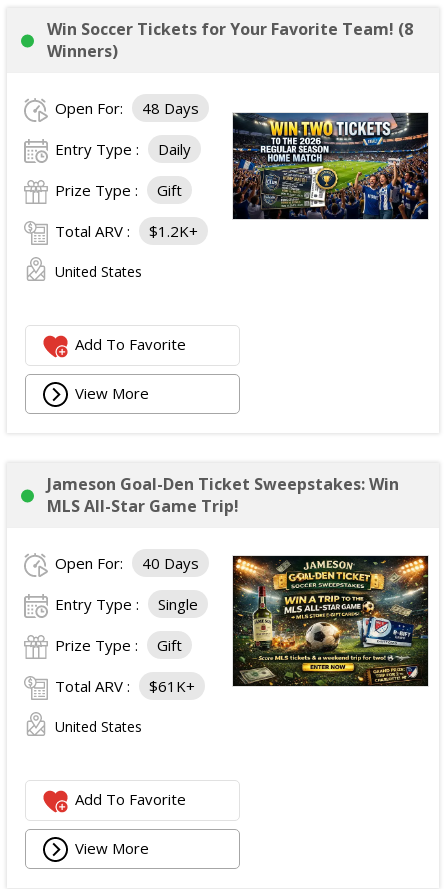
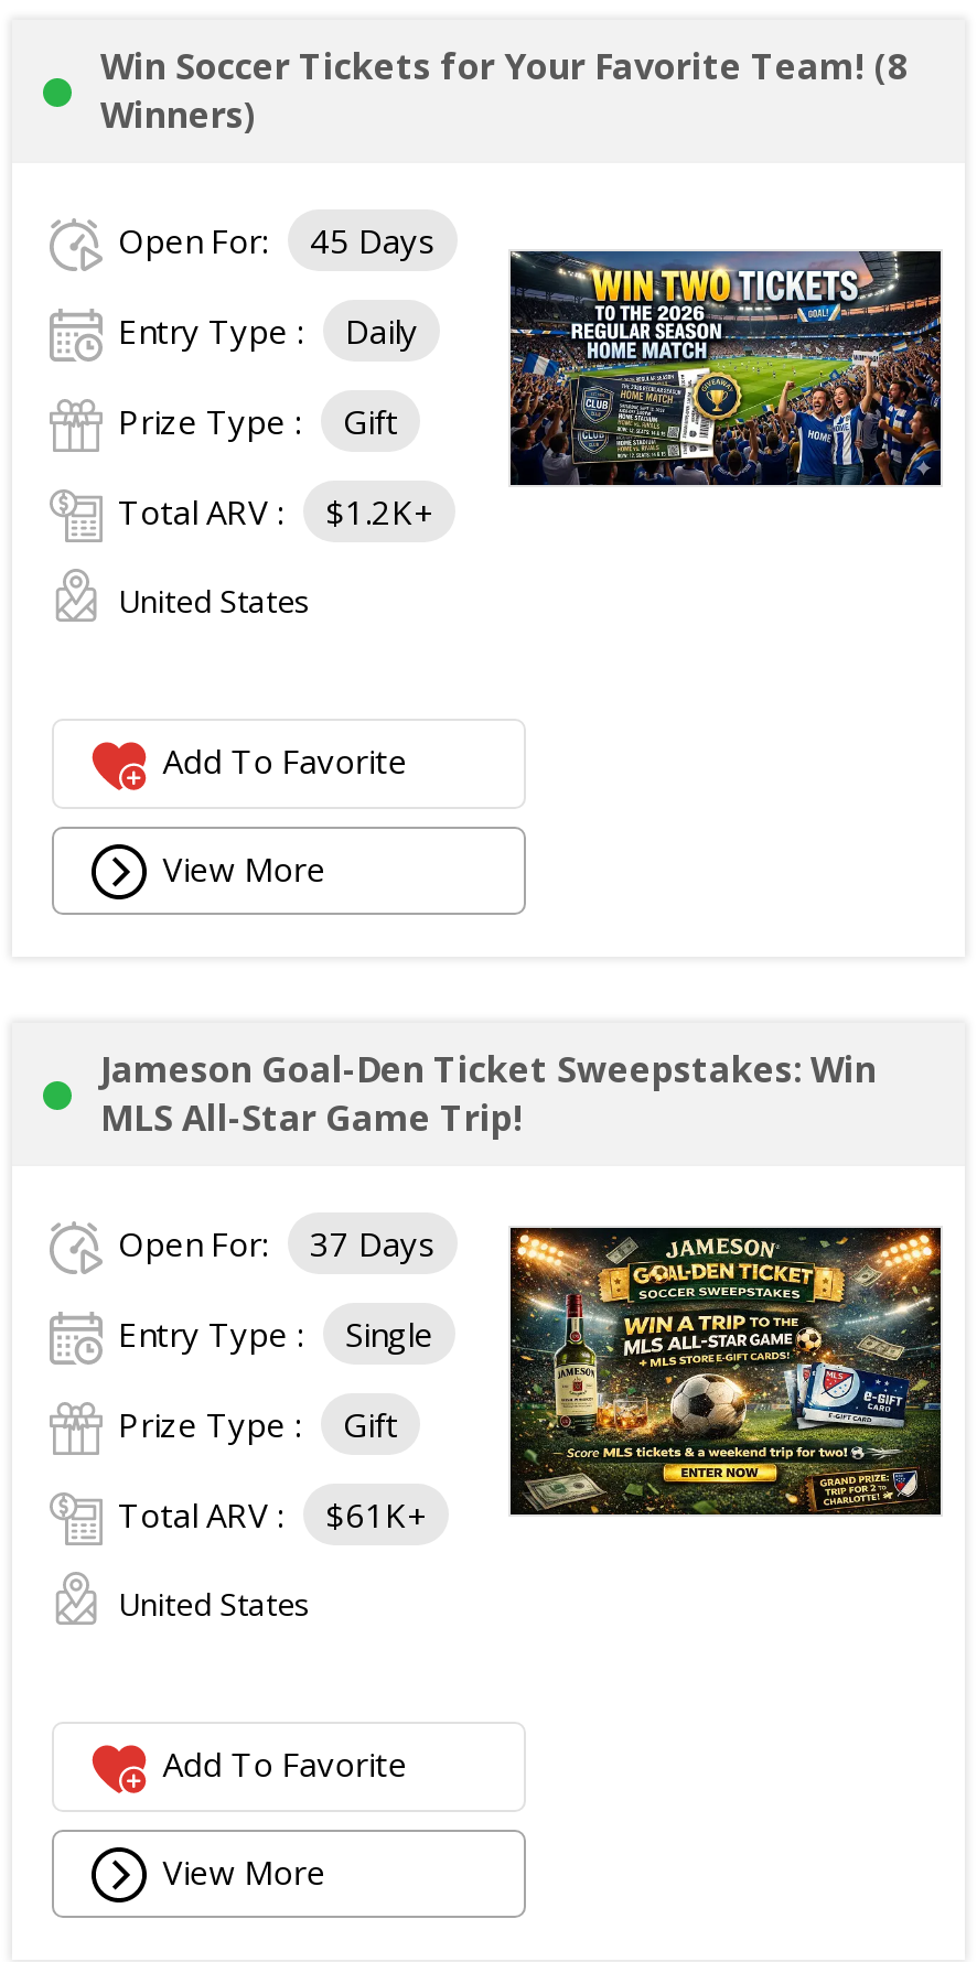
- Open For: 48 Days
+ Open For: 45 Days

- Open For: 40 Days
+ Open For: 37 Days
